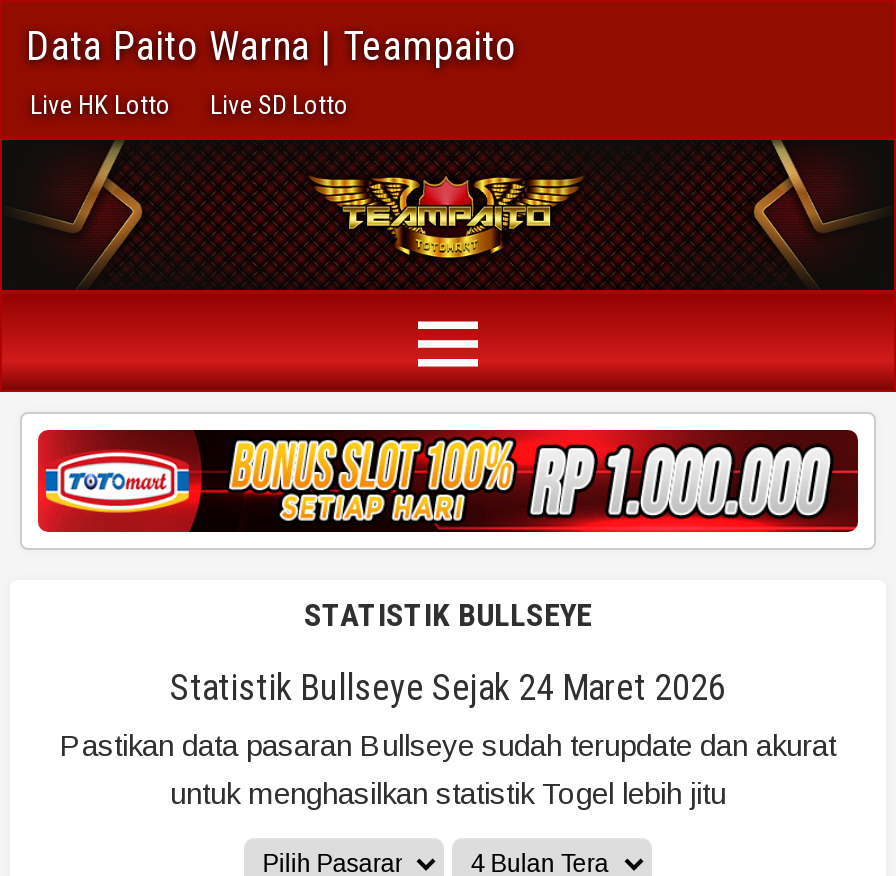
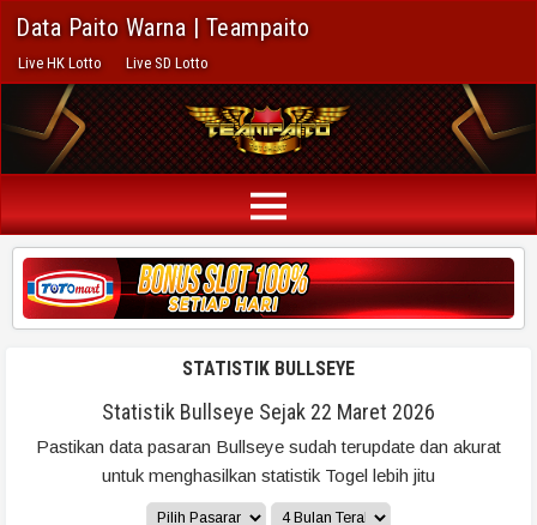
- [image]
+ [image]

- Statistik Bullseye Sejak 24 Maret 2026
+ Statistik Bullseye Sejak 22 Maret 2026
